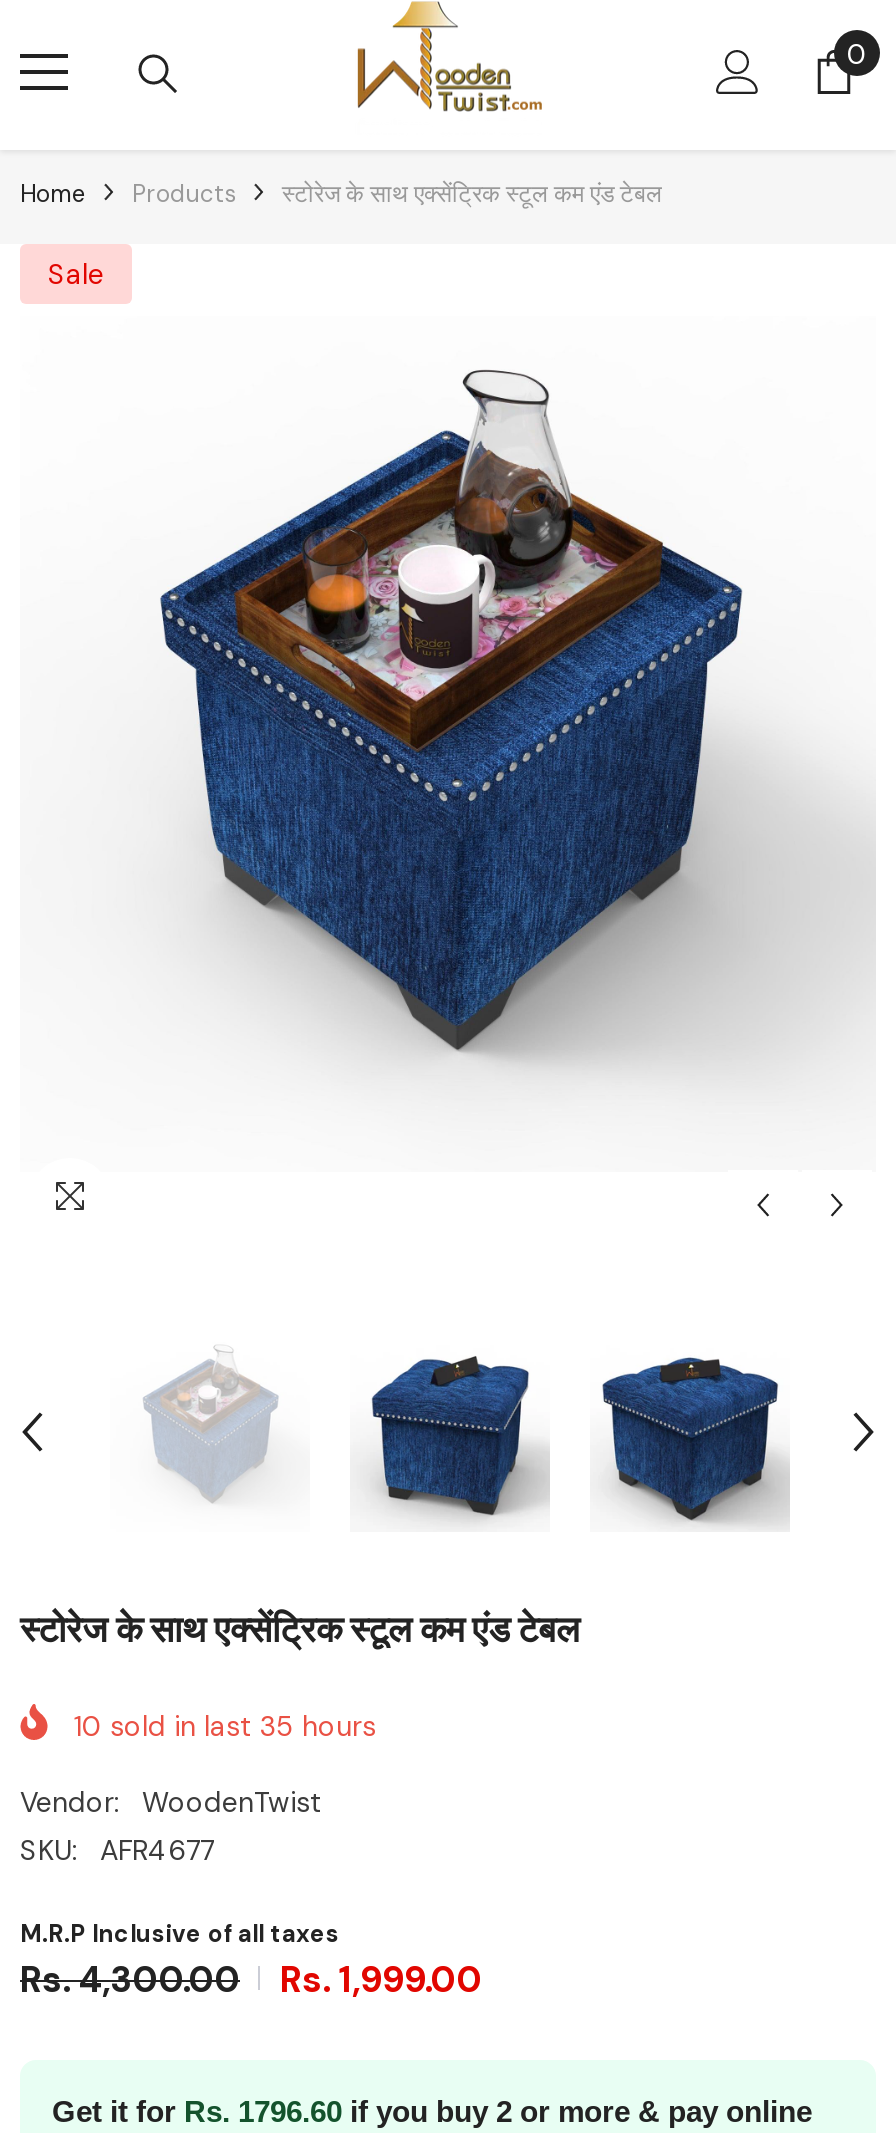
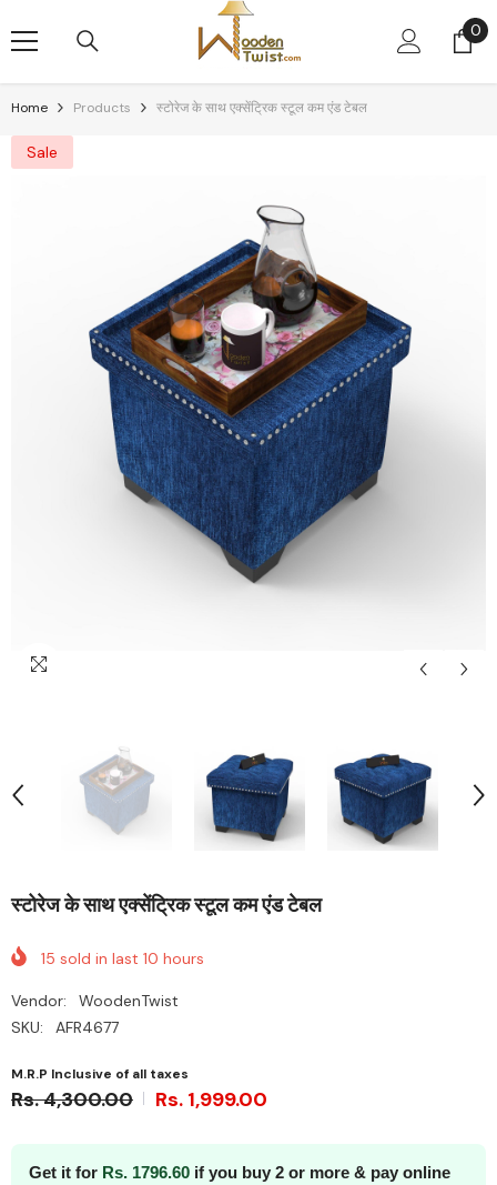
- 10 sold in last 35 hours
+ 15 sold in last 10 hours
